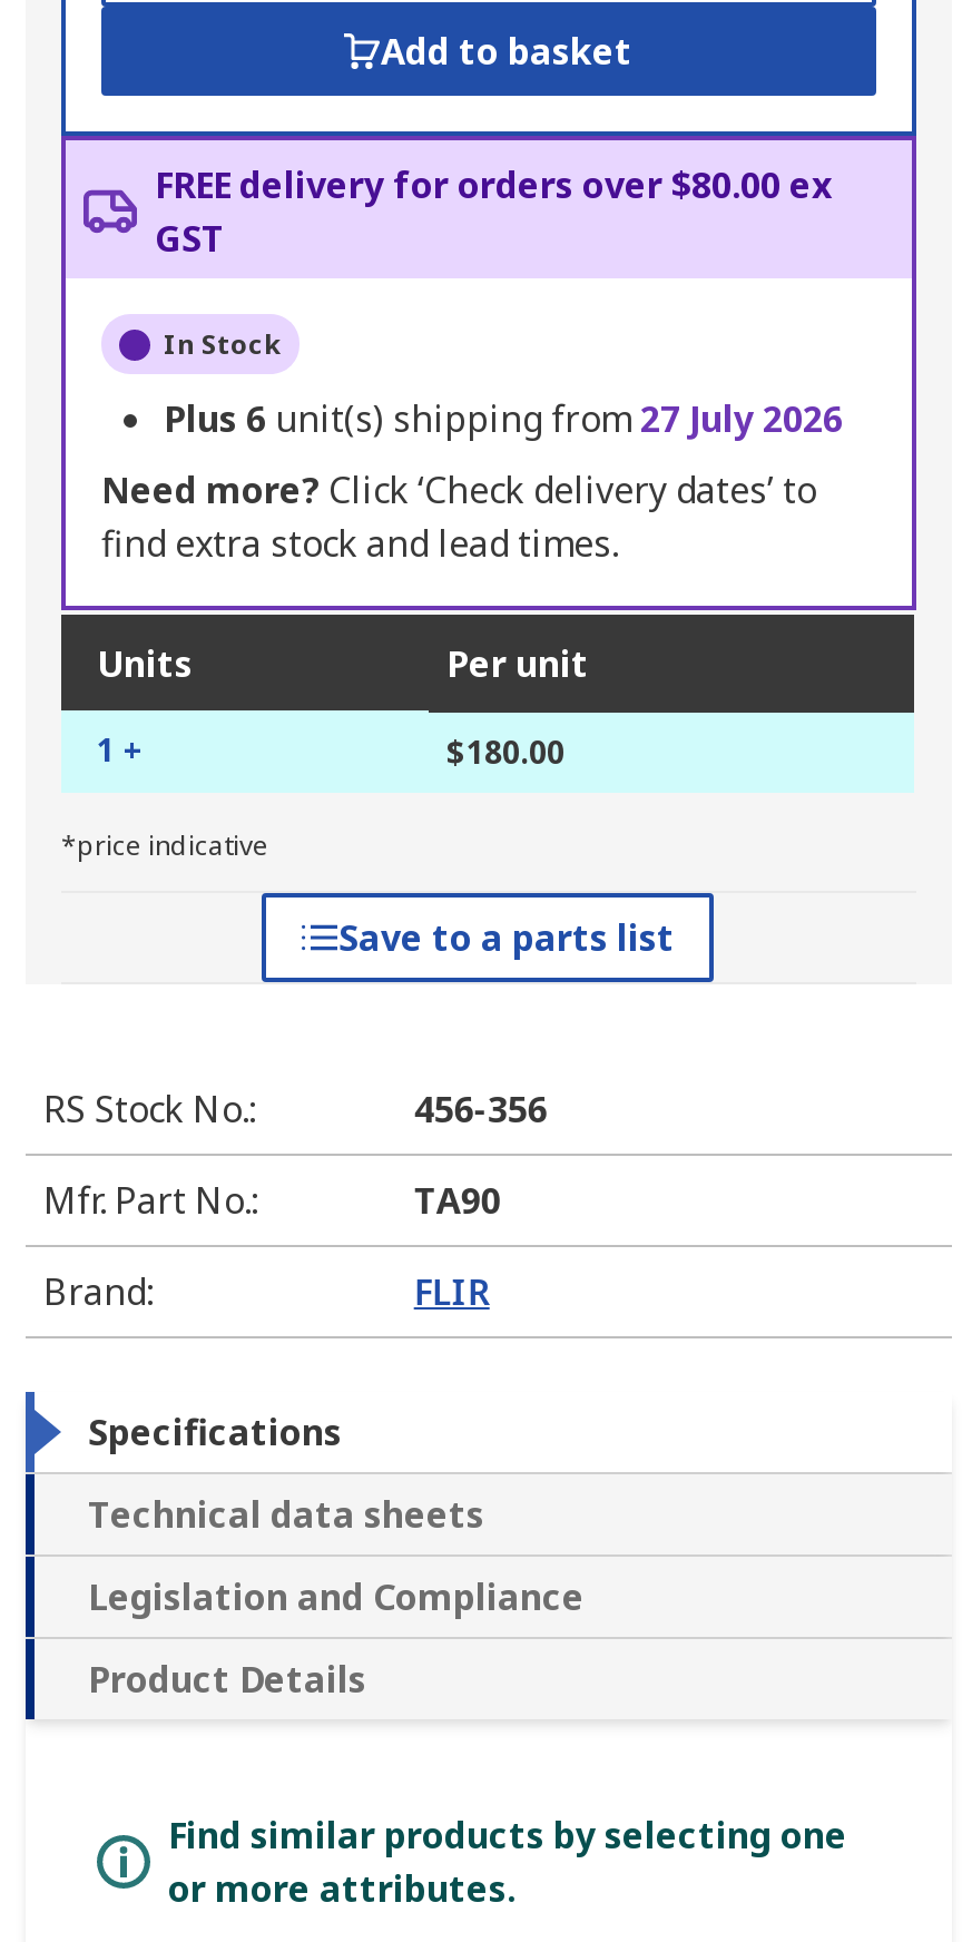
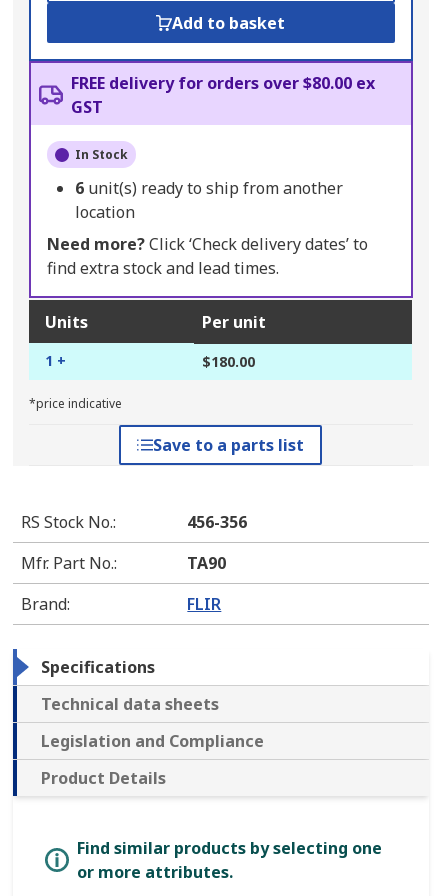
- Plus 6 unit(s) shipping from 27 July 2026
+ 6 unit(s) ready to ship from another
+ location
